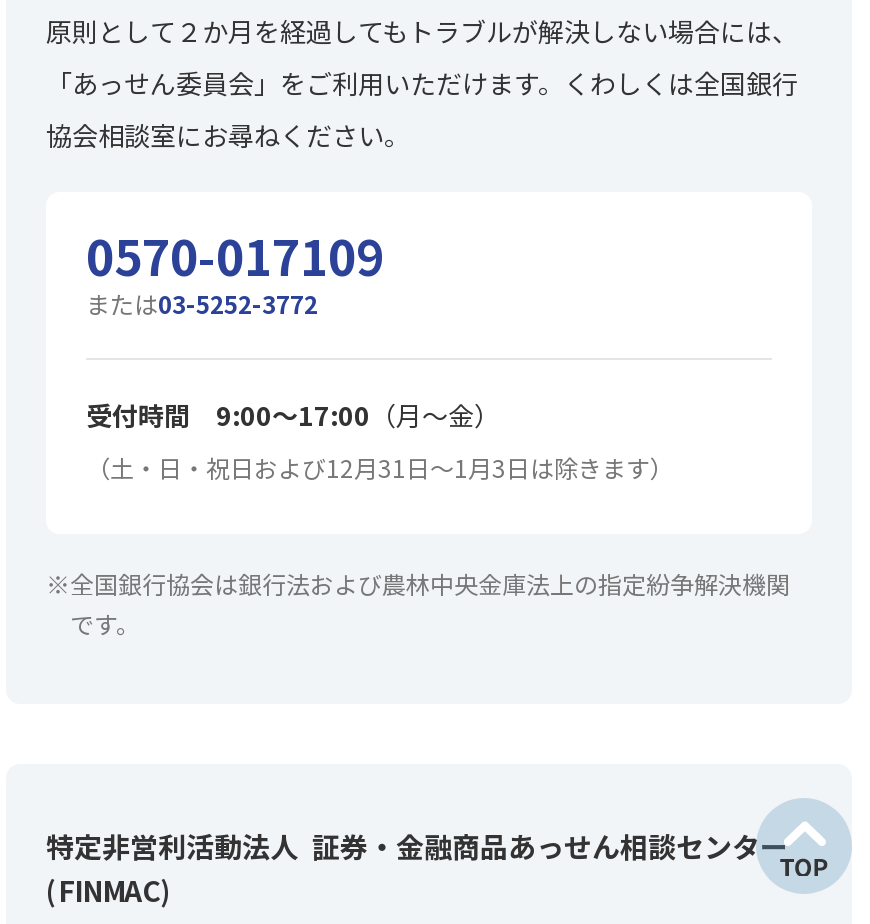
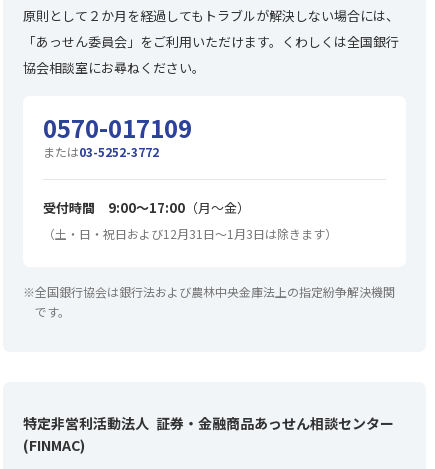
- [image]
